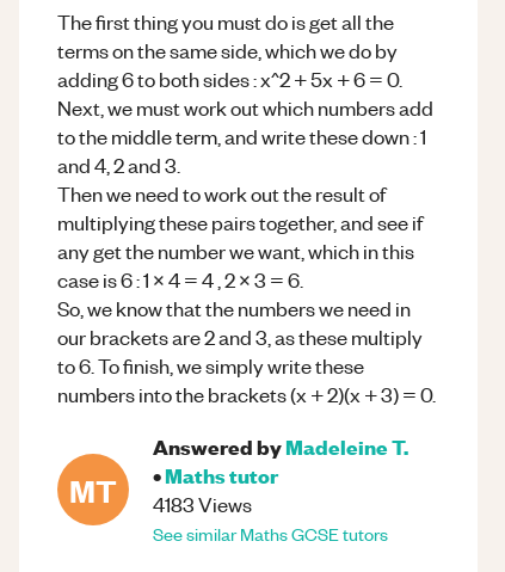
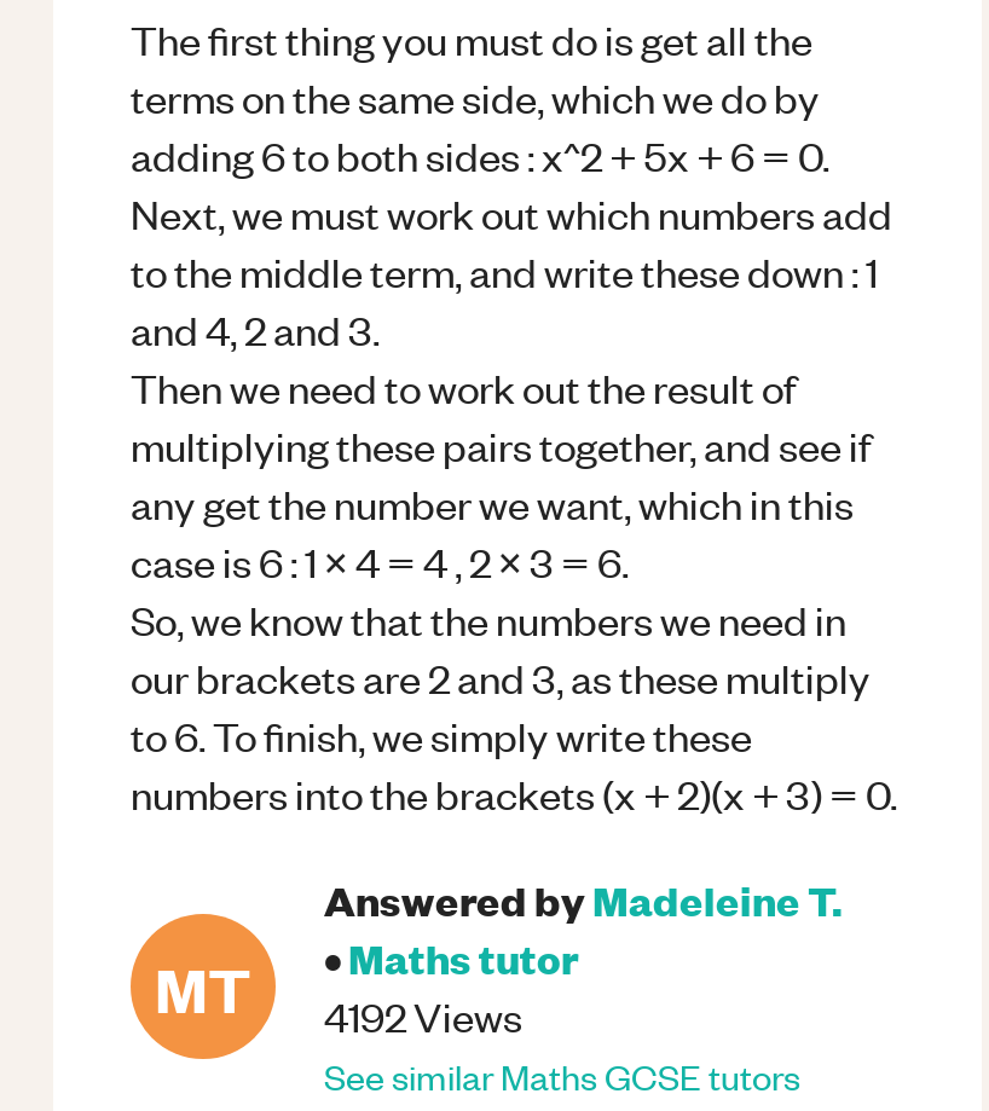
- MT 4183 Views • Maths tutor
+ MT 4192 Views • Maths tutor
